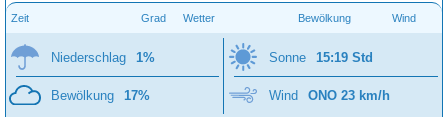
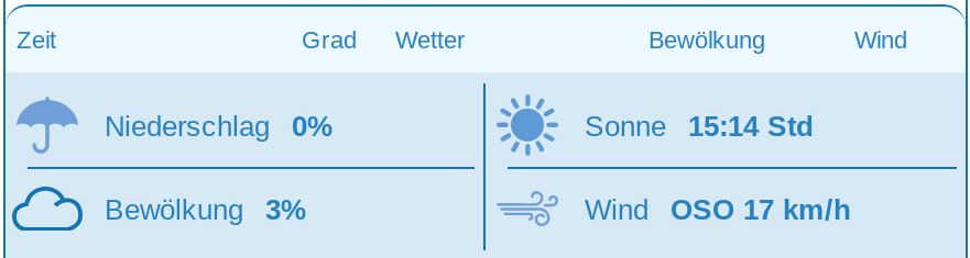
- Niederschlag 1%
+ Niederschlag 0%

- Sonne 15:19 Std
+ Sonne 15:14 Std

- Bewölkung 17%
+ Bewölkung 3%

- Wind ONO 23 km/h
+ Wind OSO 17 km/h
